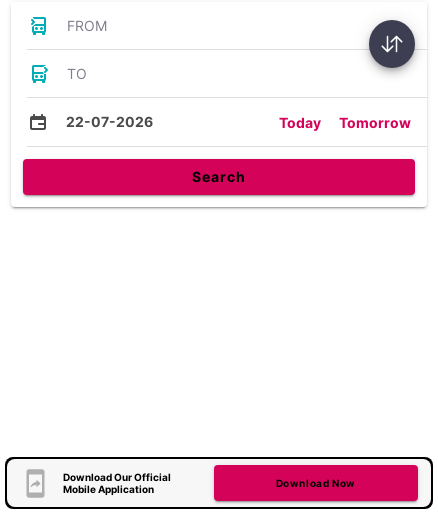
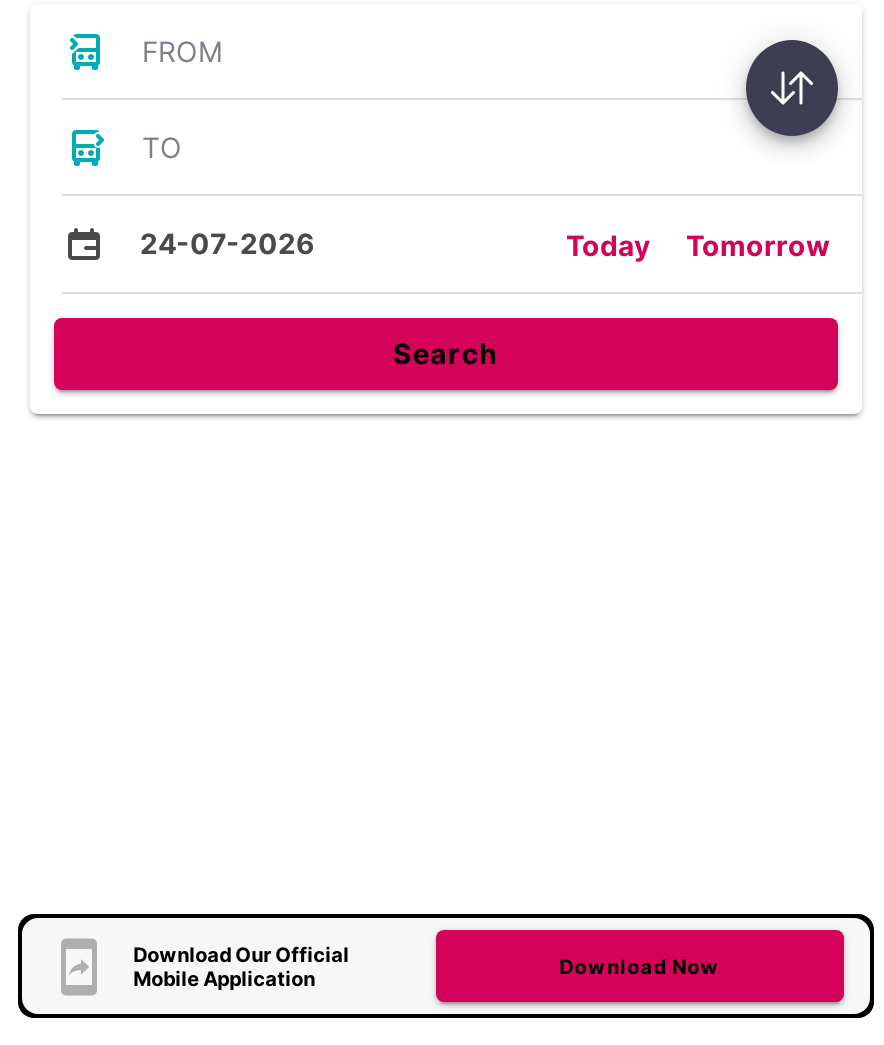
- 22-07-2026
+ 24-07-2026
